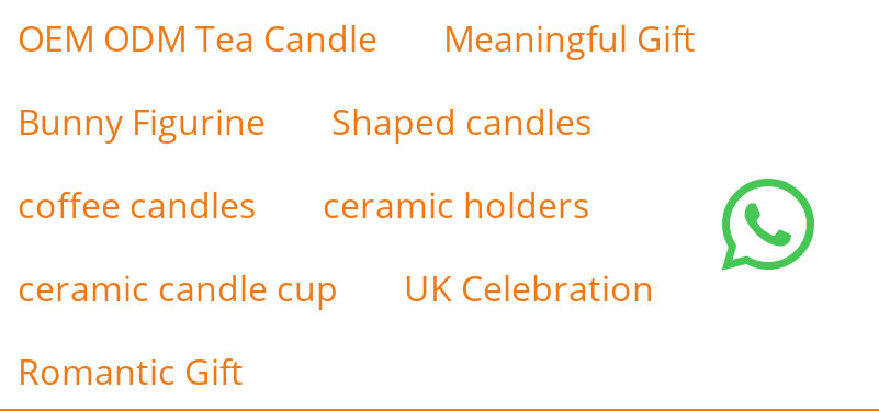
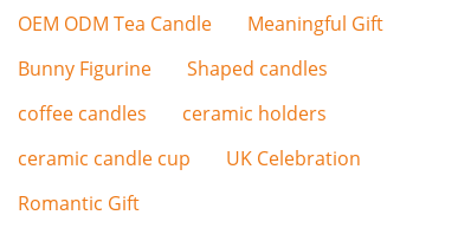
- [image]
